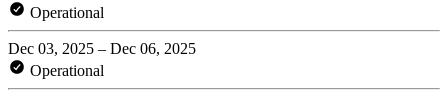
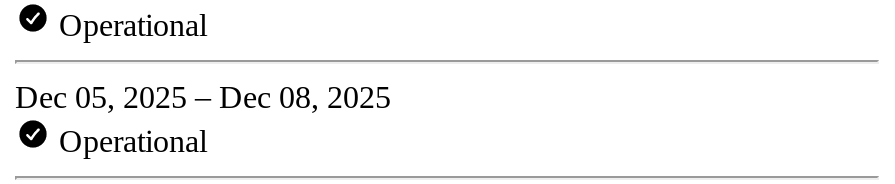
- Dec 03, 2025 – Dec 06, 2025
+ Dec 05, 2025 – Dec 08, 2025
